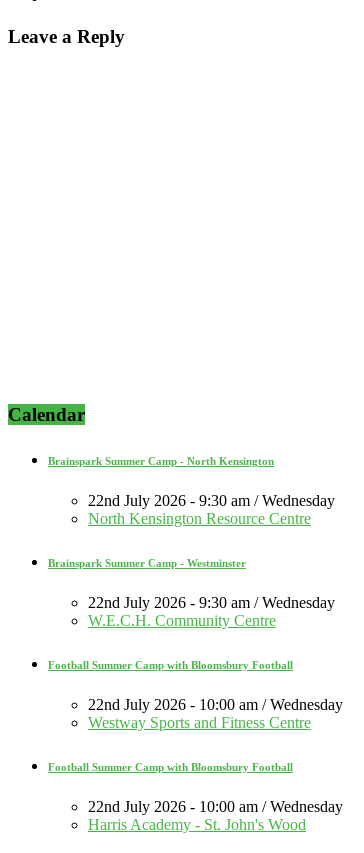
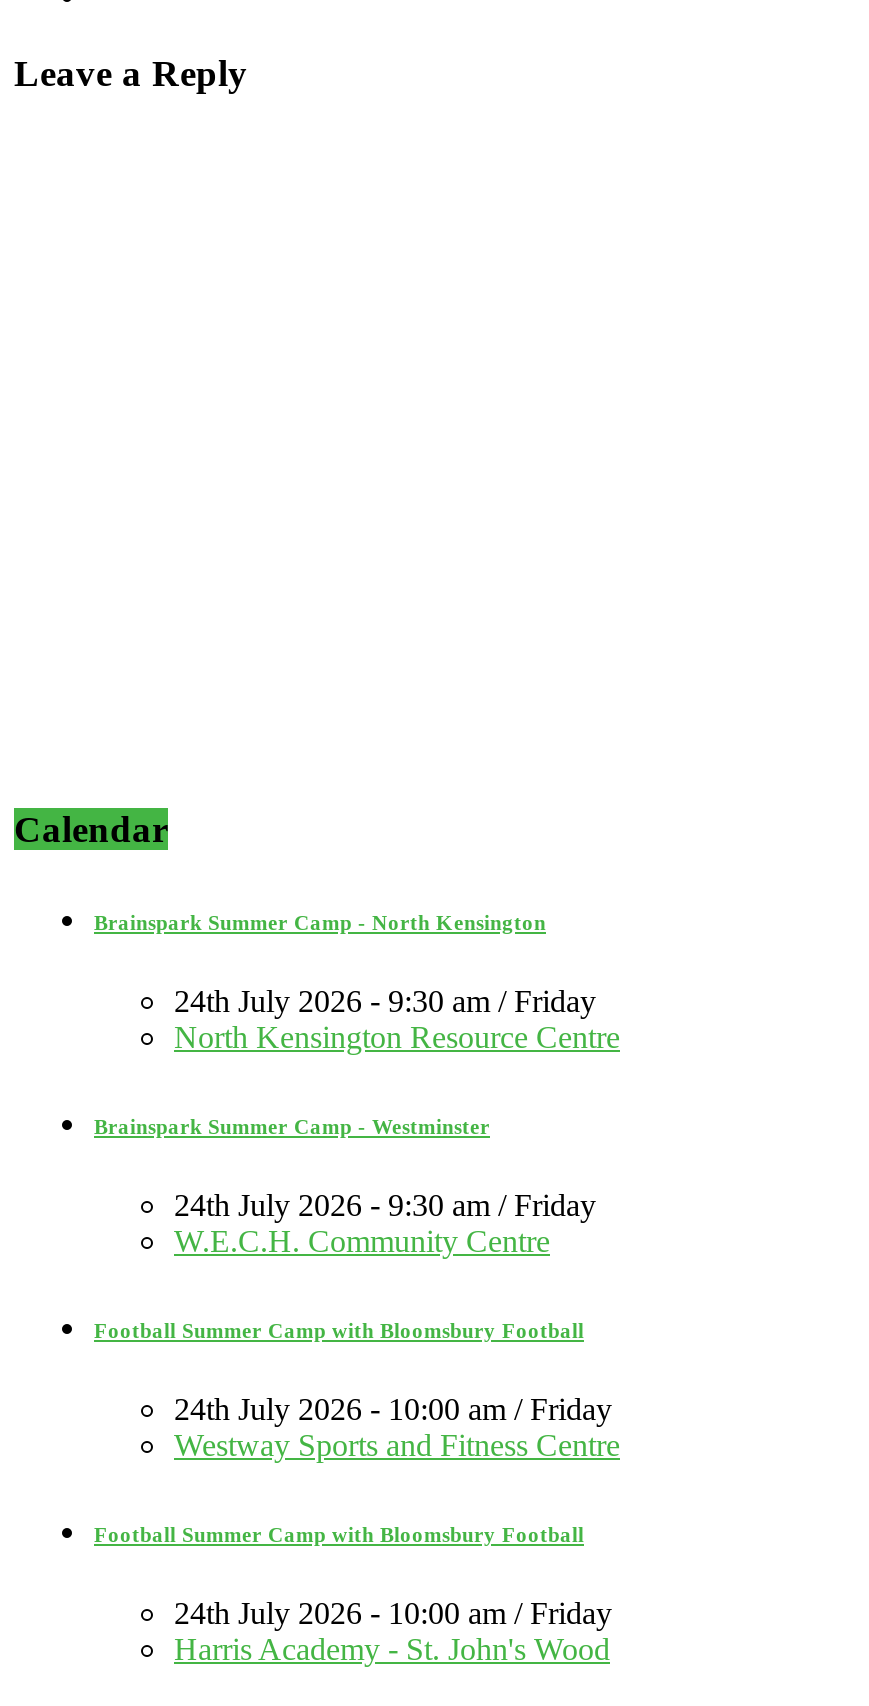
- 22nd July 2026 - 9:30 am / Wednesday
+ 24th July 2026 - 9:30 am / Friday

- 22nd July 2026 - 9:30 am / Wednesday
+ 24th July 2026 - 9:30 am / Friday

- 22nd July 2026 - 10:00 am / Wednesday
+ 24th July 2026 - 10:00 am / Friday

- 22nd July 2026 - 10:00 am / Wednesday
+ 24th July 2026 - 10:00 am / Friday
